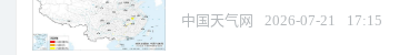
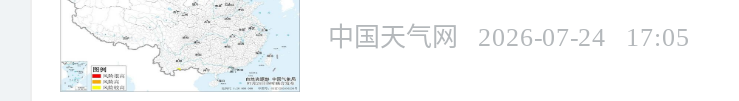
- 2026-07-21
- 17:15
+ 2026-07-24
+ 17:05
